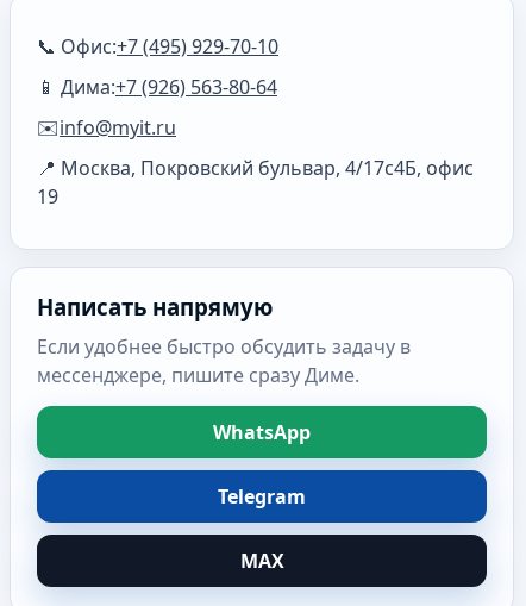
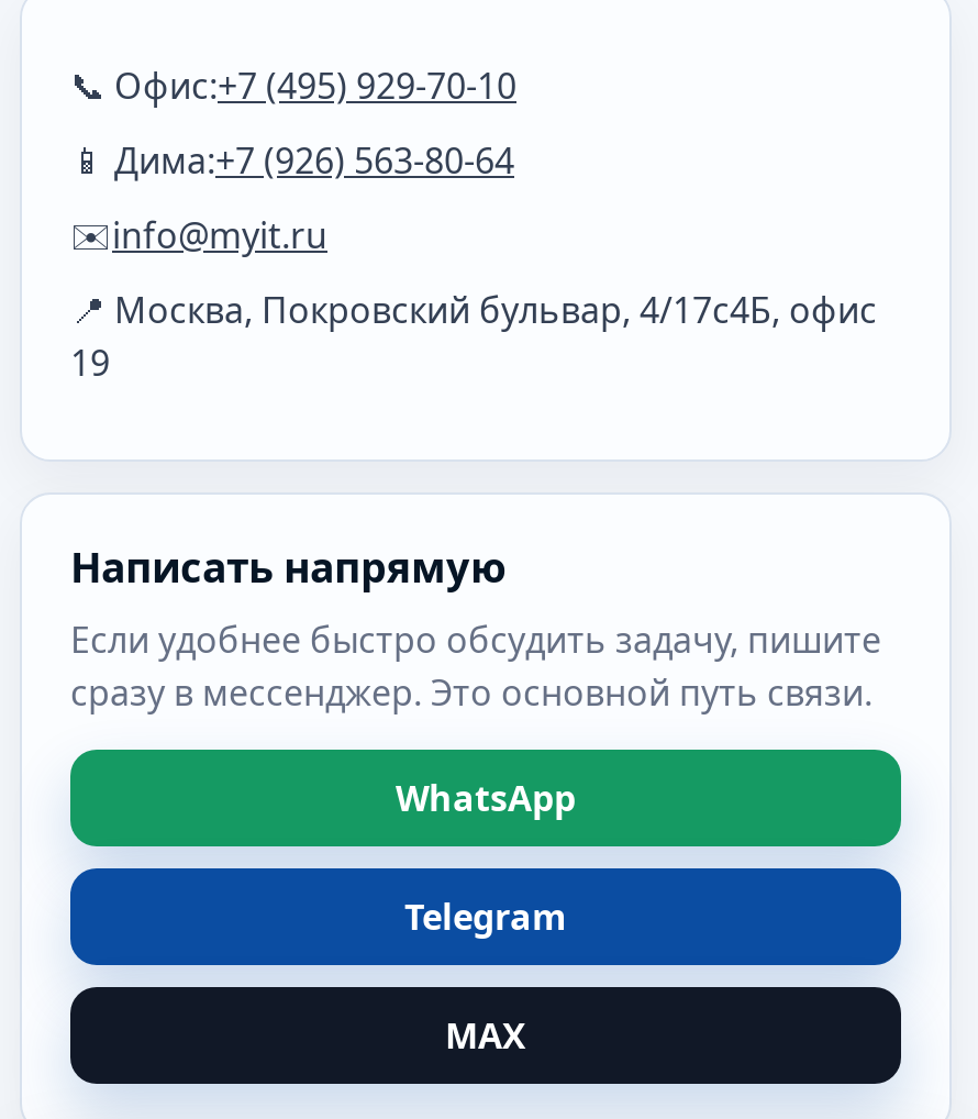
- Если удобнее быстро обсудить задачу в
- мессенджере, пишите сразу Диме.
+ Если удобнее быстро обсудить задачу, пишите
+ сразу в мессенджер. Это основной путь связи.
